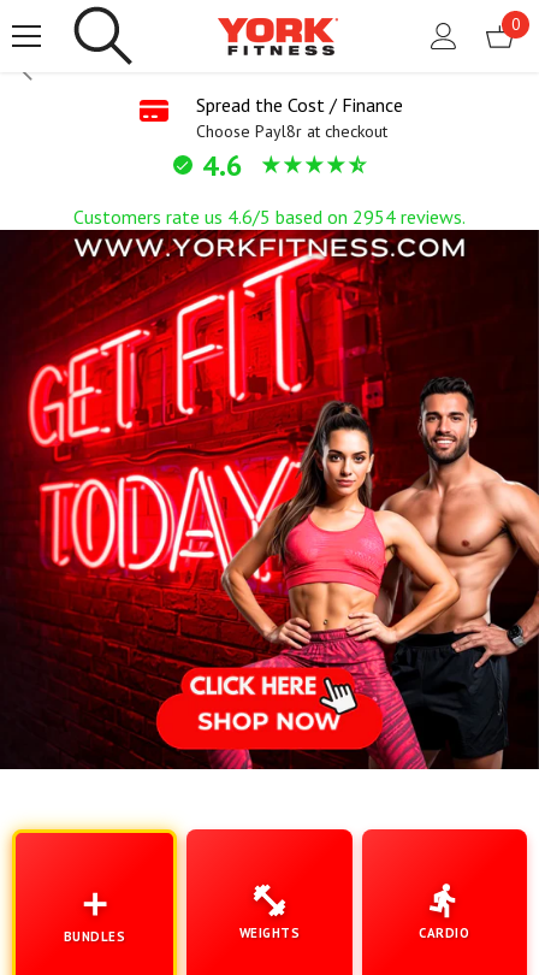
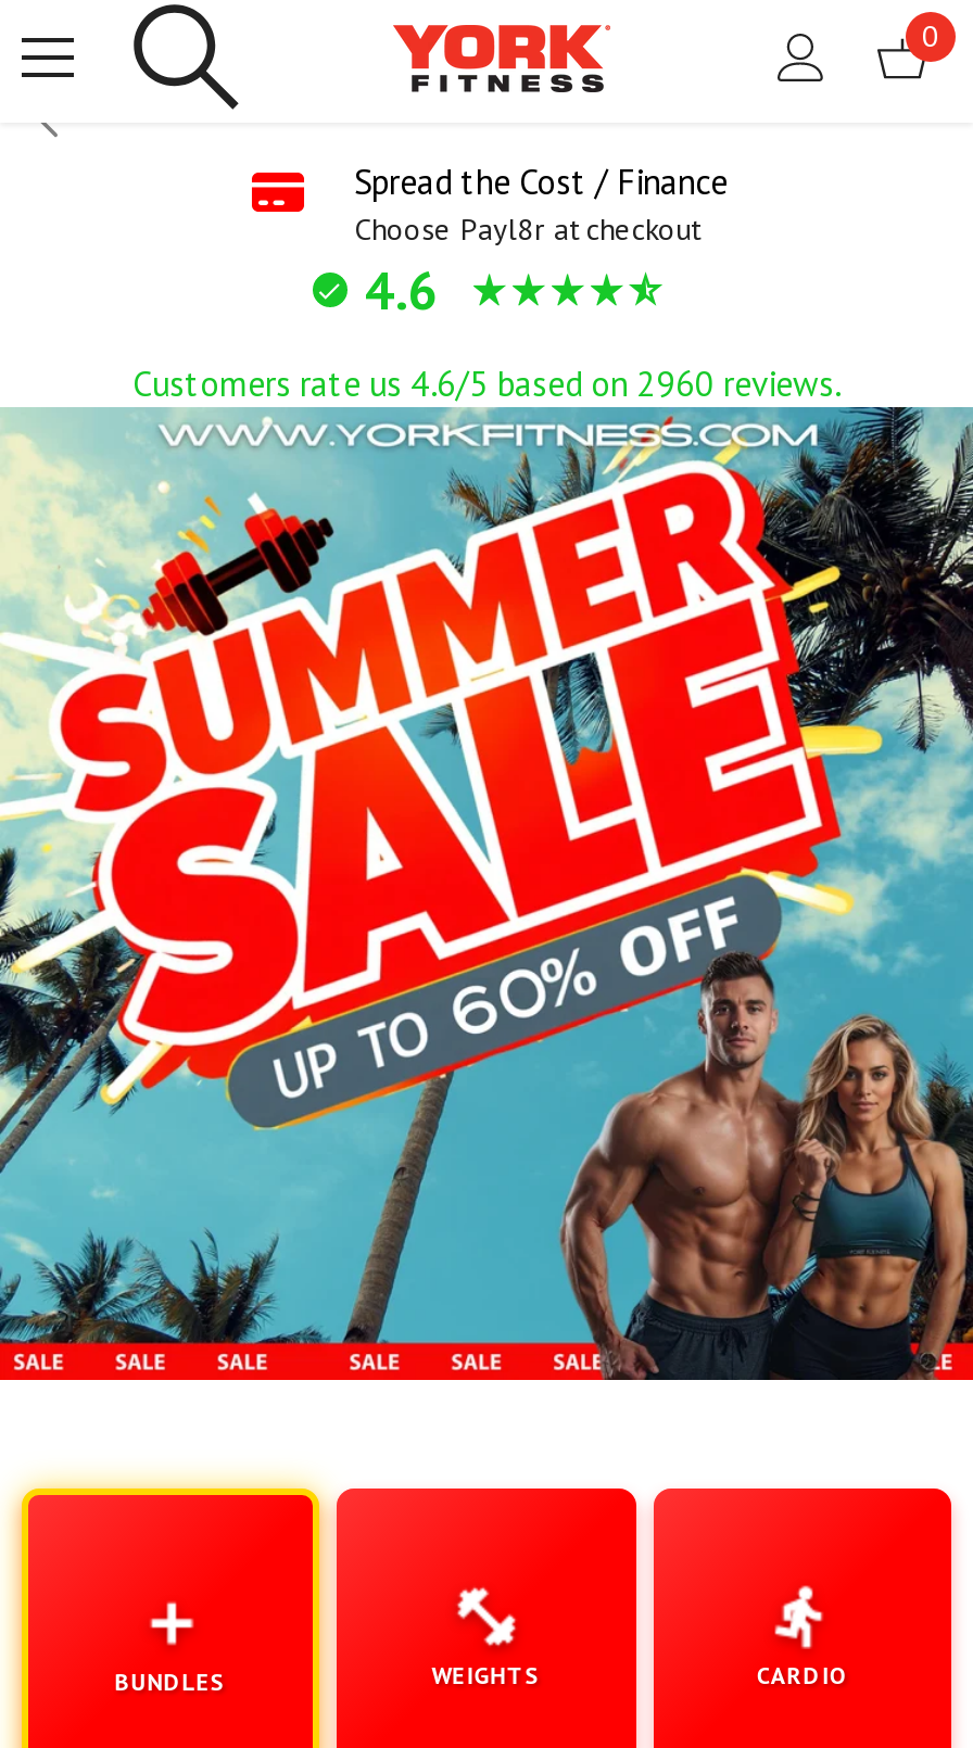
- Customers rate us 4.6/5 based on 2954 reviews.
+ Customers rate us 4.6/5 based on 2960 reviews.

- [image]
+ [image]
